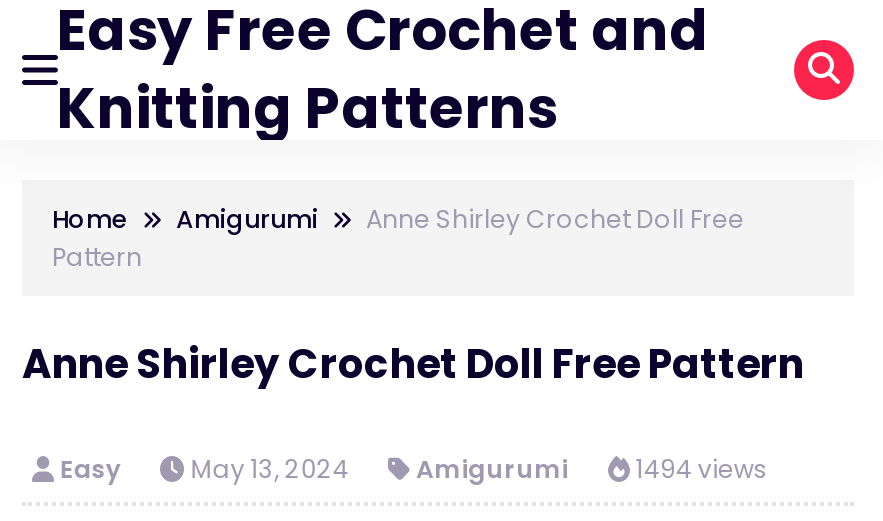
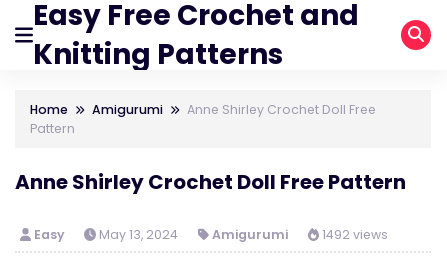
- Easy May 13, 2024 Amigurumi 1494 views
+ Easy May 13, 2024 Amigurumi 1492 views
